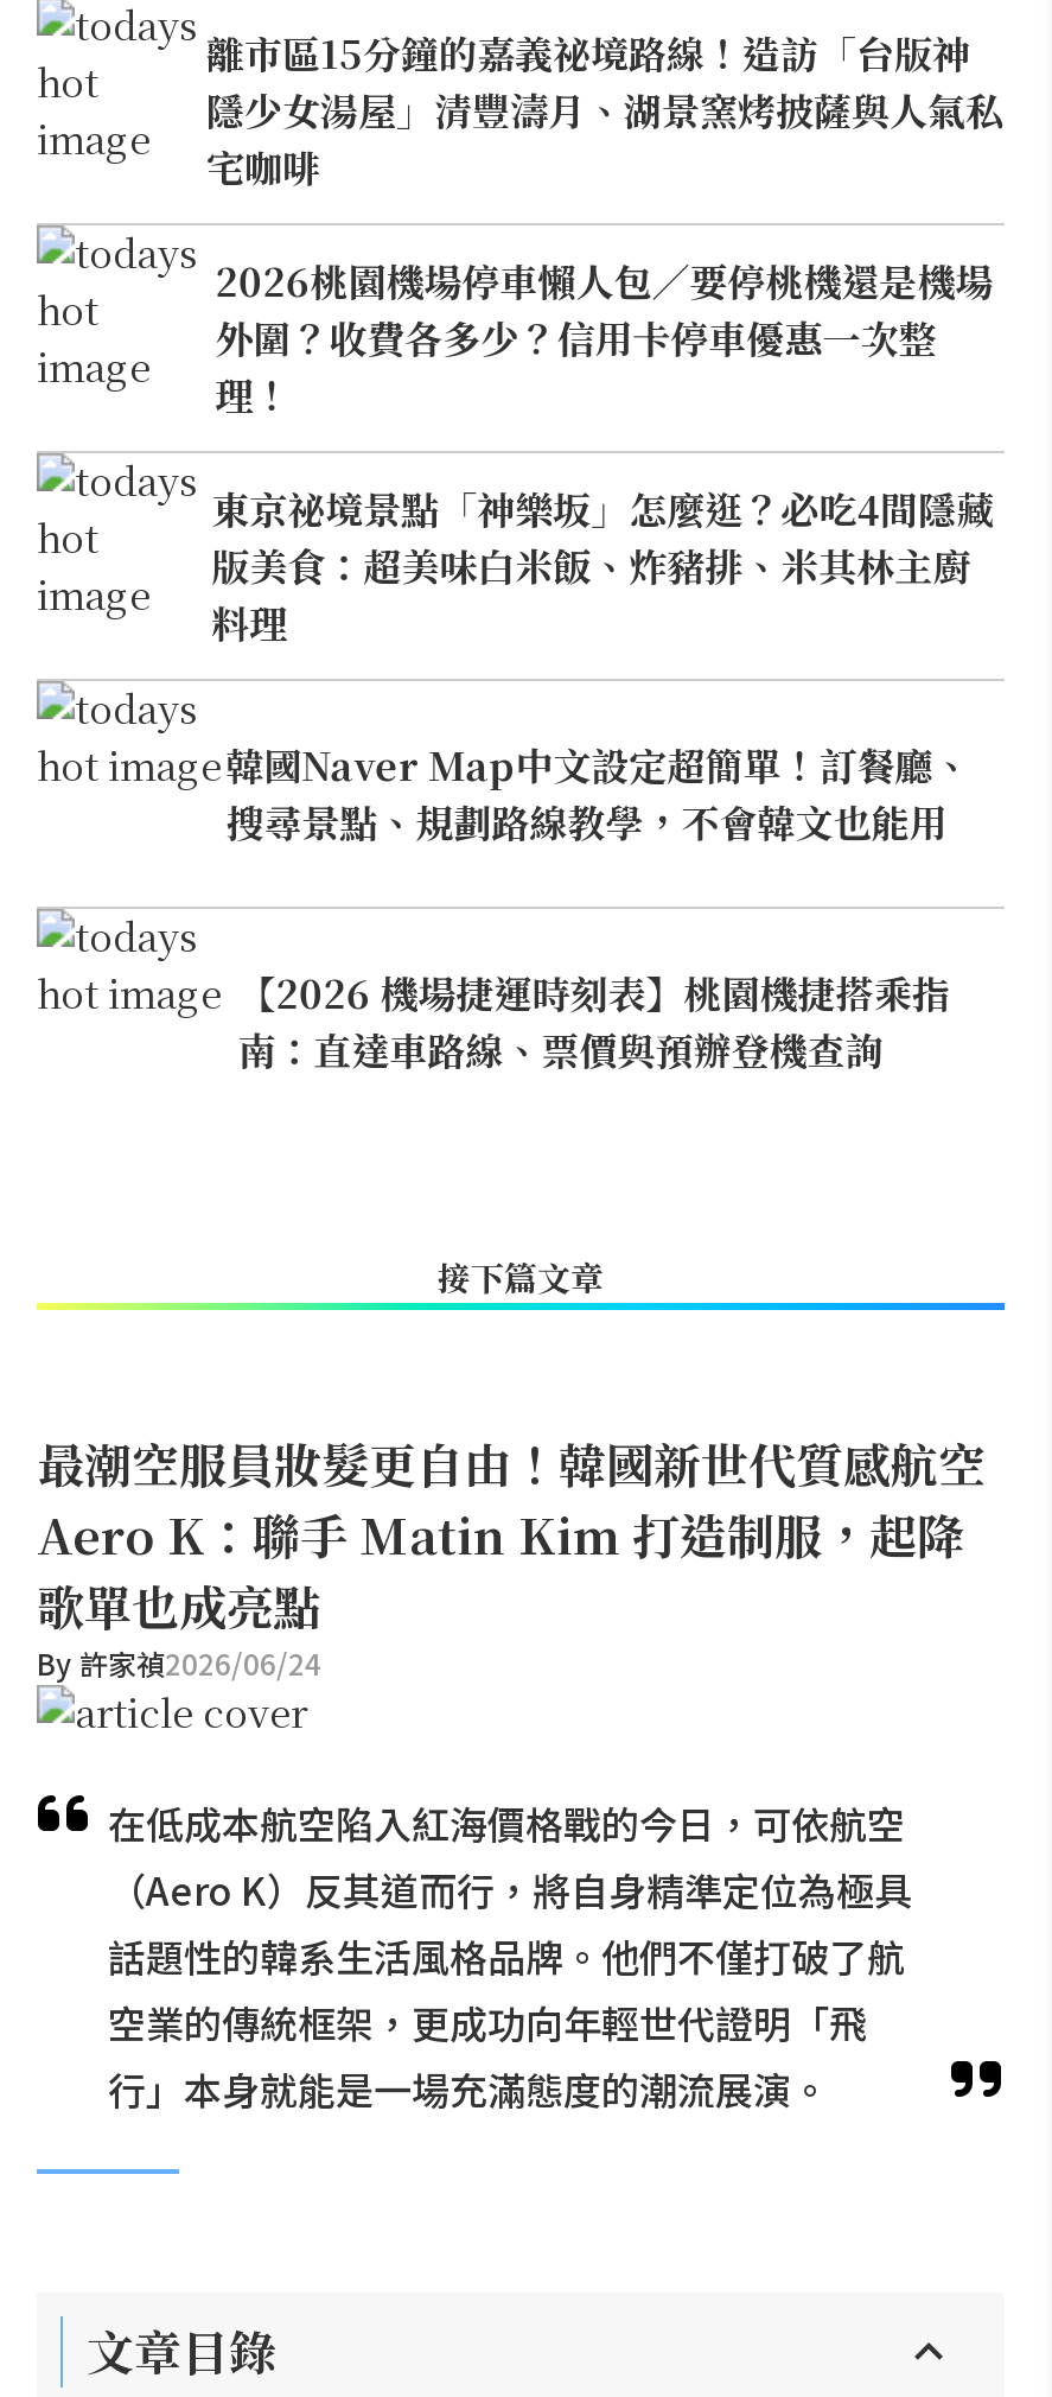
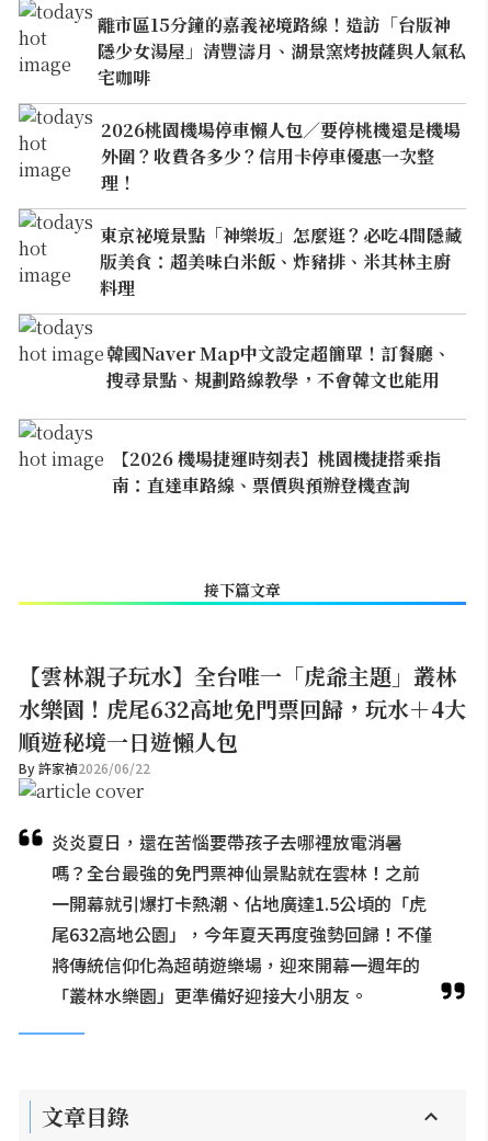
- 最潮空服員妝髮更自由！韓國新世代質感航空
- Aero K：聯手 Matin Kim 打造制服，起降
- 歌單也成亮點
- By 許家禎2026/06/24
+ 【雲林親子玩水】全台唯一「虎爺主題」叢林
+ 水樂園！虎尾632高地免門票回歸，玩水＋4大
+ 順遊秘境一日遊懶人包
+ By 許家禎2026/06/22

- 在低成本航空陷入紅海價格戰的今日，可依航空
- （Aero K）反其道而行，將自身精準定位為極具
- 話題性的韓系生活風格品牌。他們不僅打破了航
- 空業的傳統框架，更成功向年輕世代證明「飛
- 行」本身就能是一場充滿態度的潮流展演。
+ 炎炎夏日，還在苦惱要帶孩子去哪裡放電消暑
+ 嗎？全台最強的免門票神仙景點就在雲林！之前
+ 一開幕就引爆打卡熱潮、佔地廣達1.5公頃的「虎
+ 尾632高地公園」，今年夏天再度強勢回歸！不僅
+ 將傳統信仰化為超萌遊樂場，迎來開幕一週年的
+ 「叢林水樂園」更準備好迎接大小朋友。
